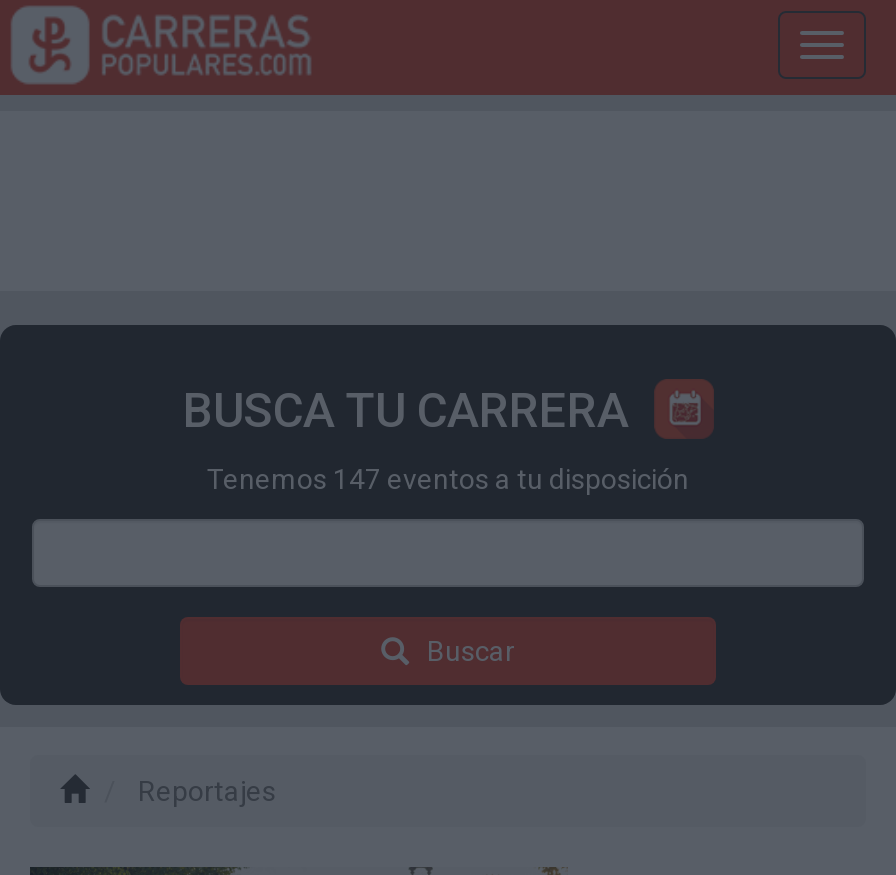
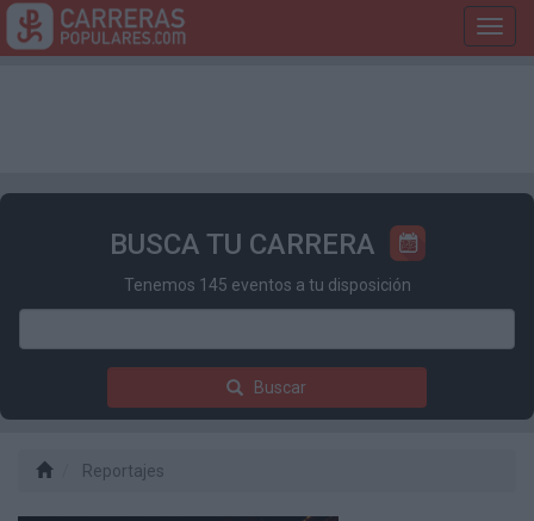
- Tenemos 147 eventos a tu disposición
+ Tenemos 145 eventos a tu disposición
